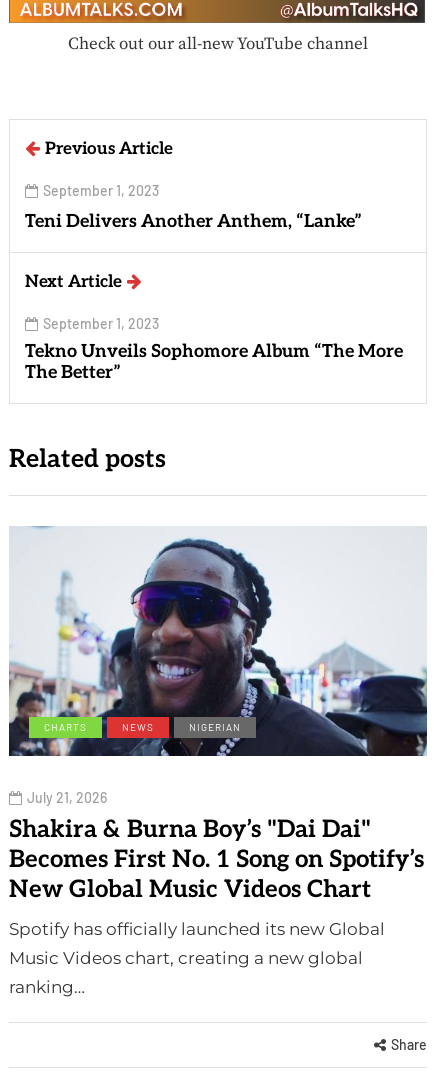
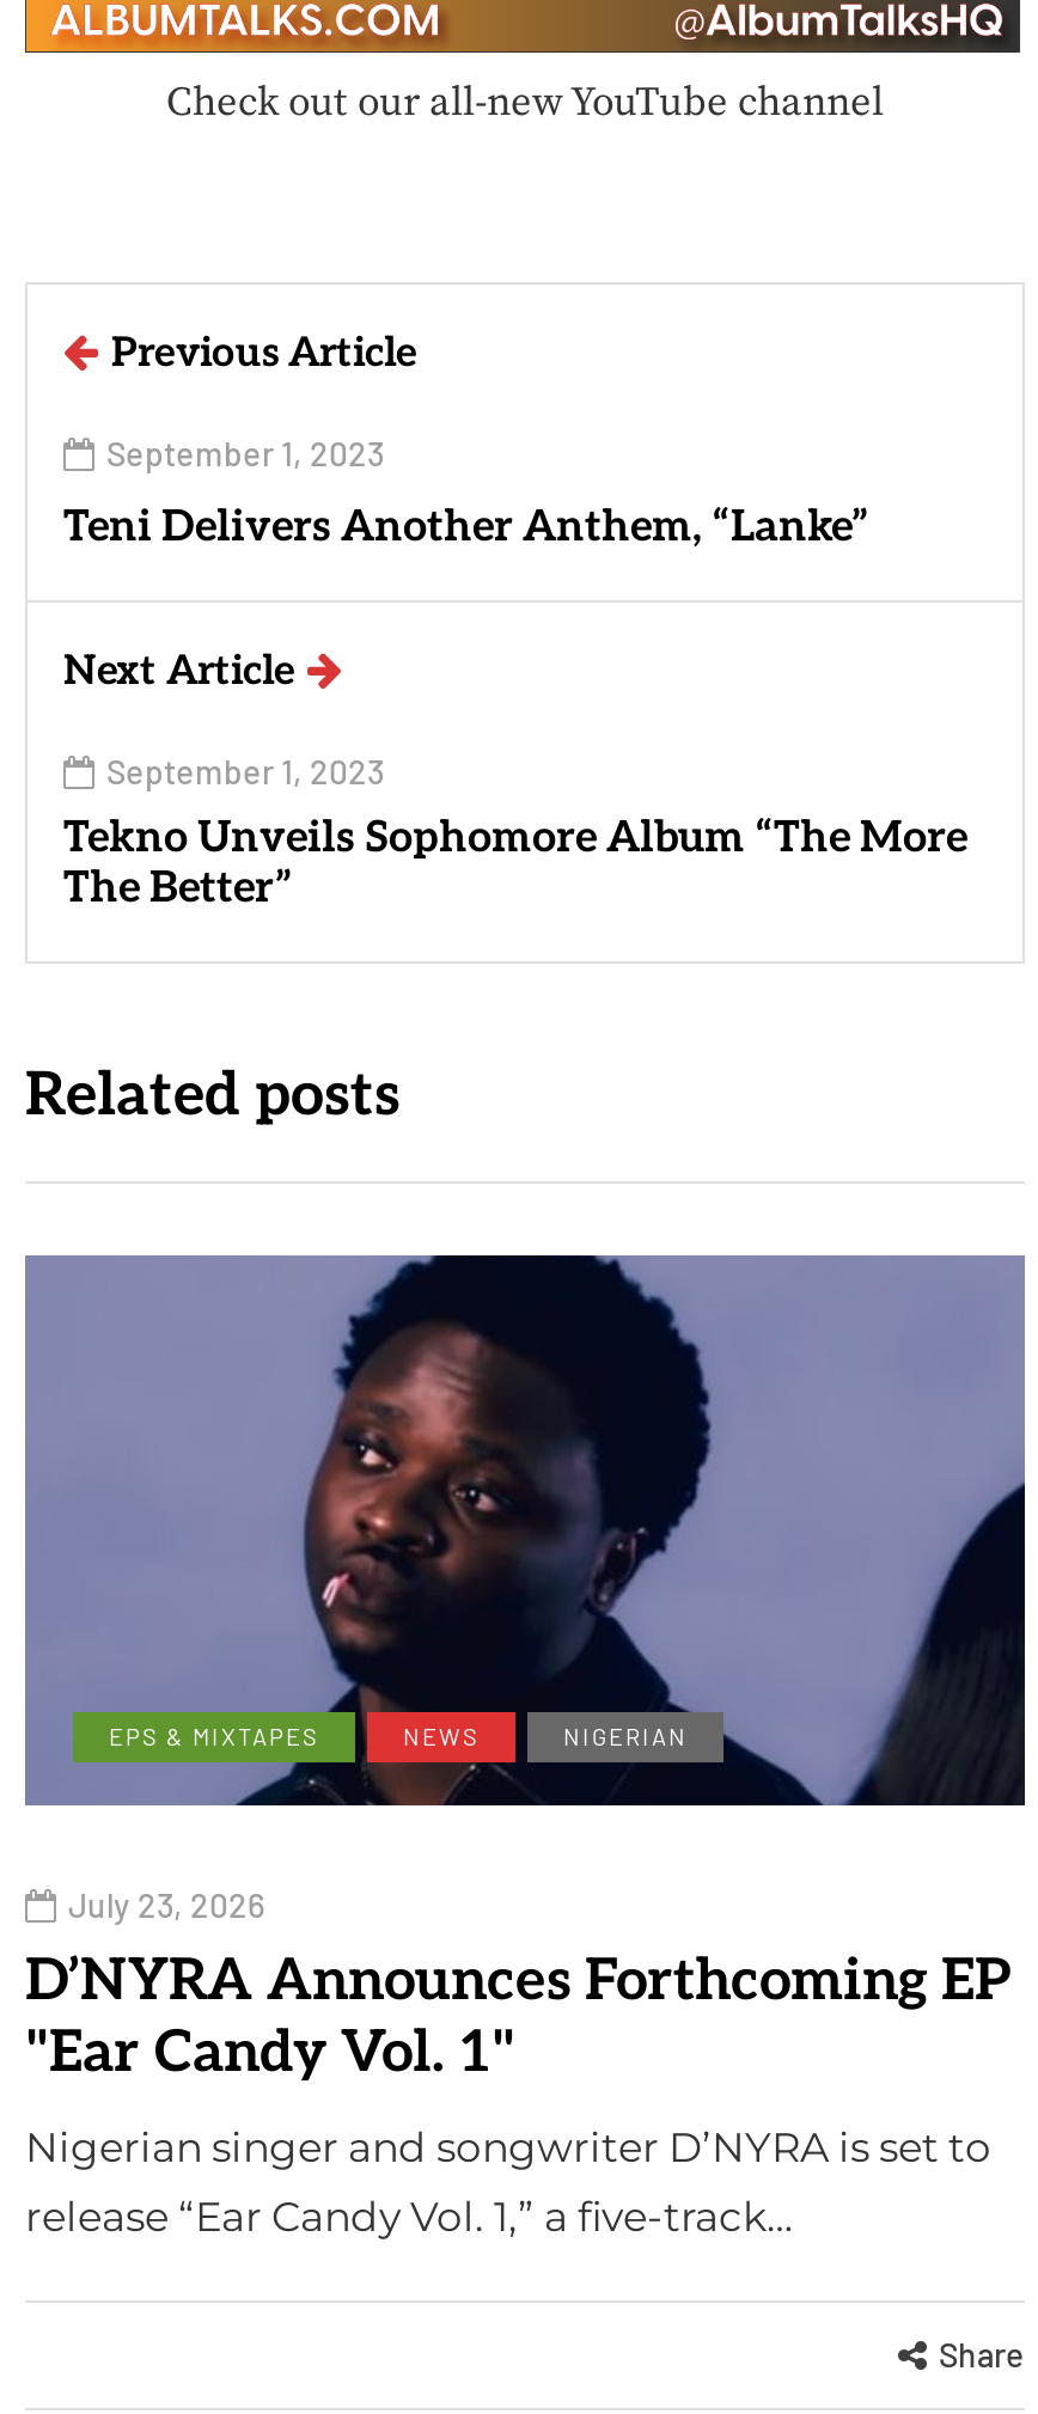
- [image]
- CHARTS
+ [image]
+ EPS & MIXTAPES

- July 21, 2026
- Shakira & Burna Boy’s "Dai Dai"
- Becomes First No. 1 Song on Spotify’s
- New Global Music Videos Chart
+ July 23, 2026
+ D’NYRA Announces Forthcoming EP
+ "Ear Candy Vol. 1"

- Spotify has officially launched its new Global
- Music Videos chart, creating a new global
- ranking…
+ Nigerian singer and songwriter D’NYRA is set to
+ release “Ear Candy Vol. 1,” a five-track…
